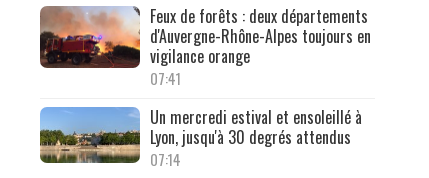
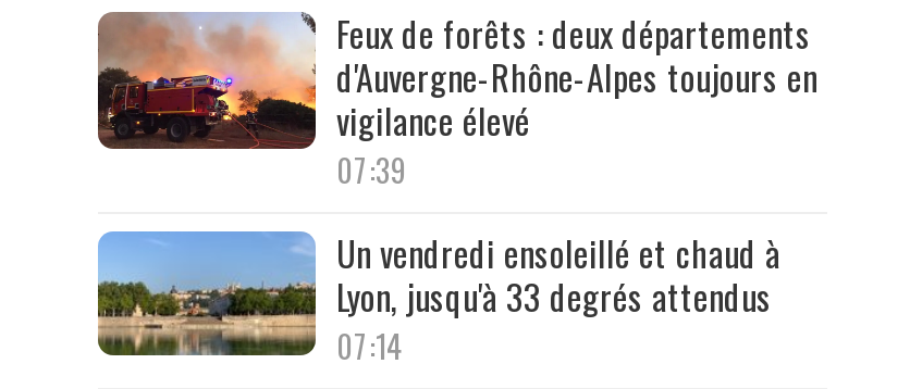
- vigilance orange
+ vigilance élevé

- 07:41
+ 07:39

- Un mercredi estival et ensoleillé à
+ Un vendredi ensoleillé et chaud à

- Lyon, jusqu'à 30 degrés attendus
+ Lyon, jusqu'à 33 degrés attendus
